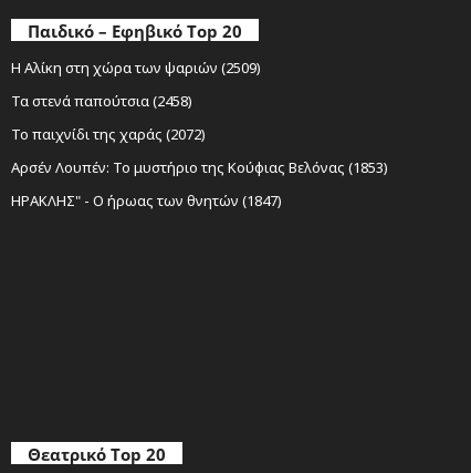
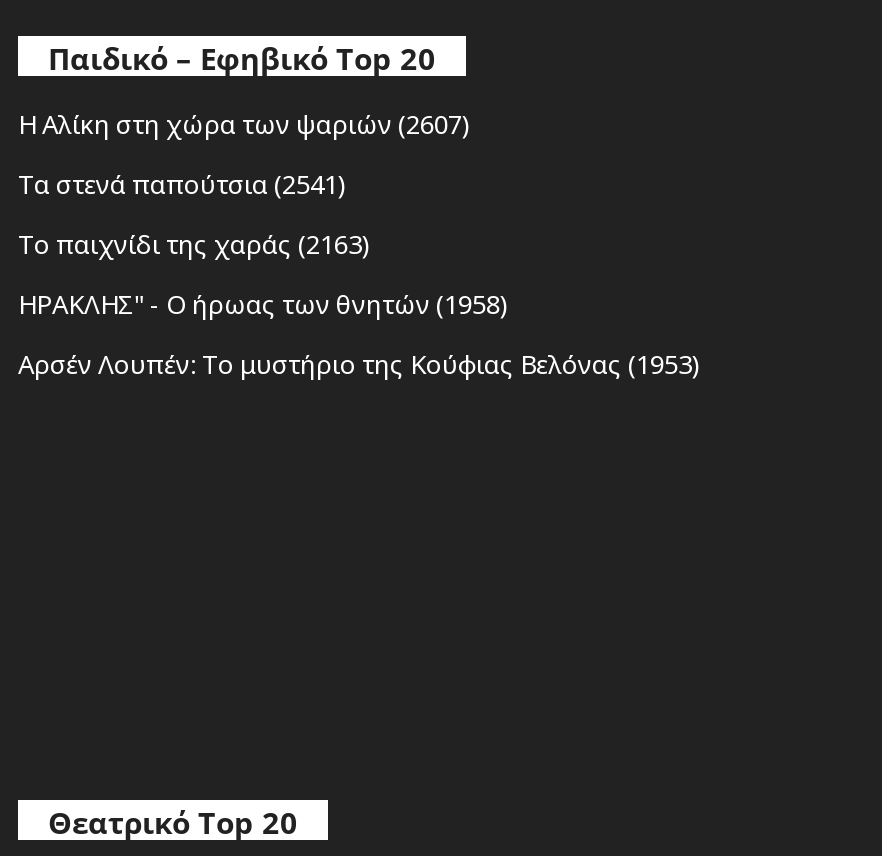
- Η Αλίκη στη χώρα των ψαριών (2509)
+ Η Αλίκη στη χώρα των ψαριών (2607)

- Τα στενά παπούτσια (2458)
+ Τα στενά παπούτσια (2541)

- Το παιχνίδι της χαράς (2072)
+ Το παιχνίδι της χαράς (2163)

- Αρσέν Λουπέν: Το μυστήριο της Κούφιας Βελόνας (1853)
+ ΗΡΑΚΛΗΣ" - Ο ήρωας των θνητών (1958)

- ΗΡΑΚΛΗΣ" - Ο ήρωας των θνητών (1847)
+ Αρσέν Λουπέν: Το μυστήριο της Κούφιας Βελόνας (1953)
